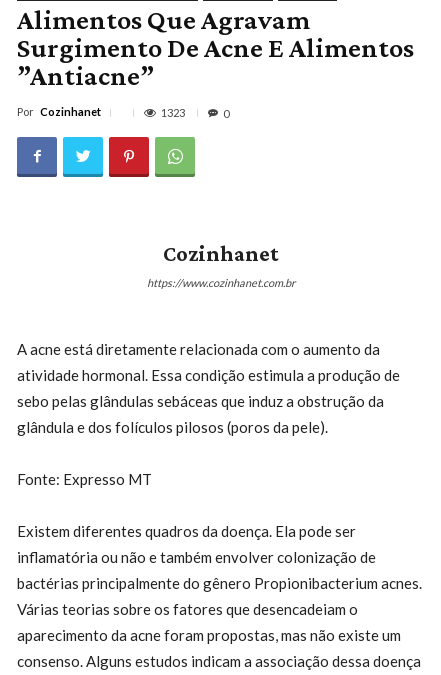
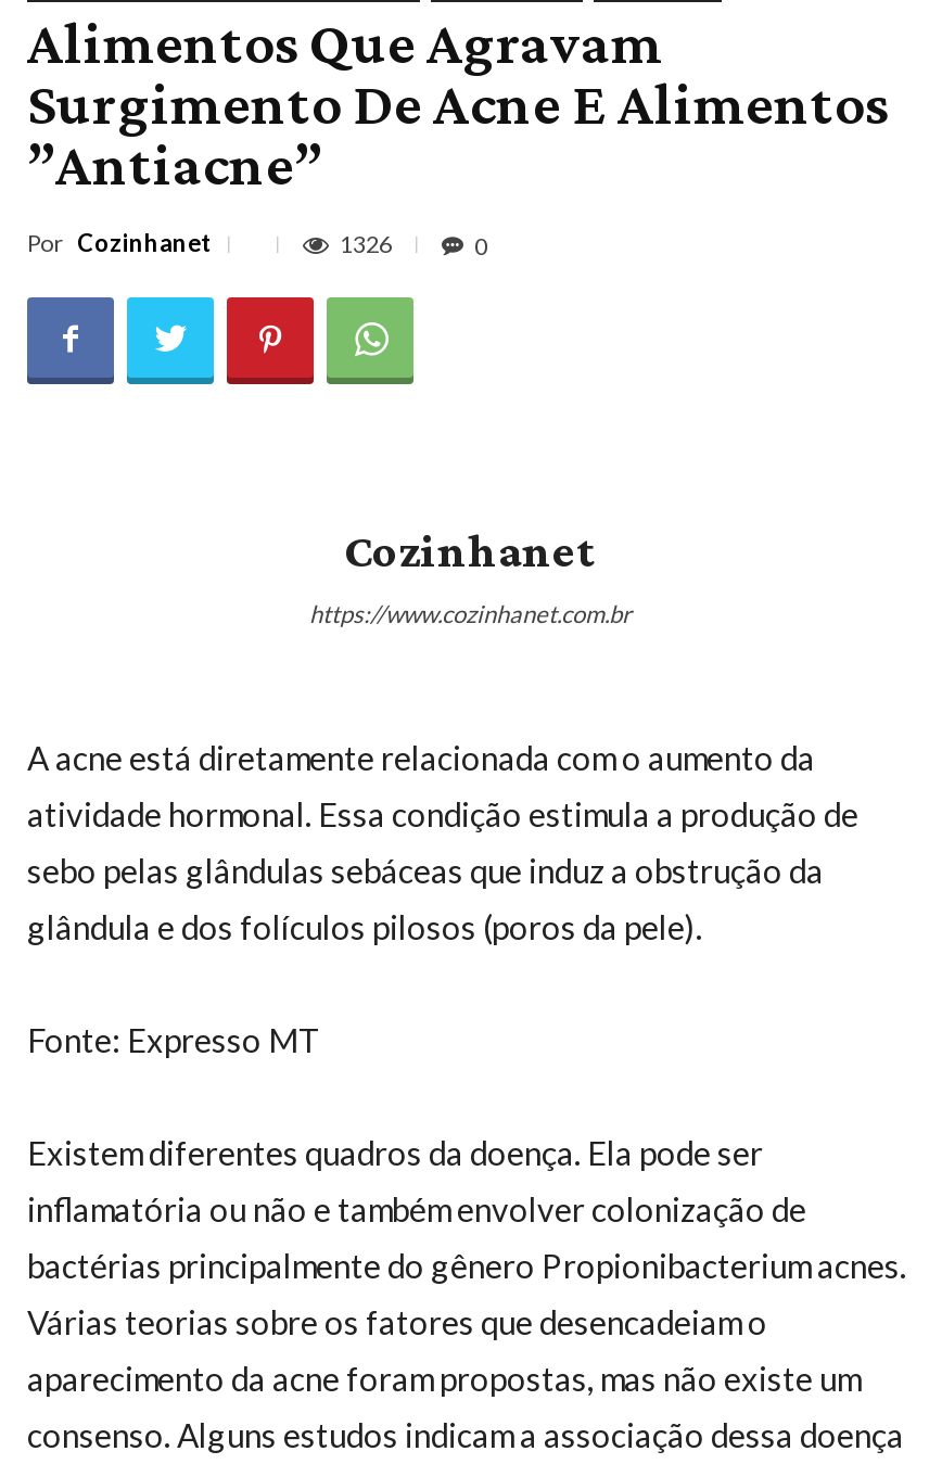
- 1323
+ 1326
